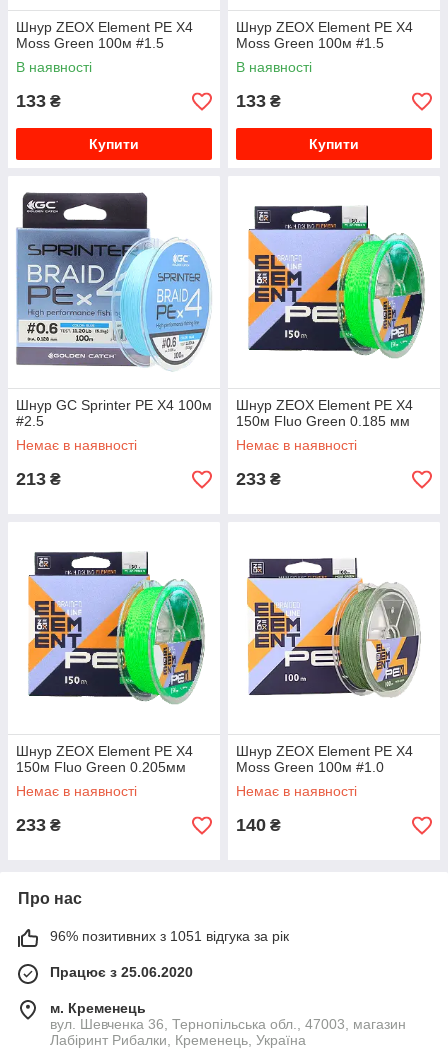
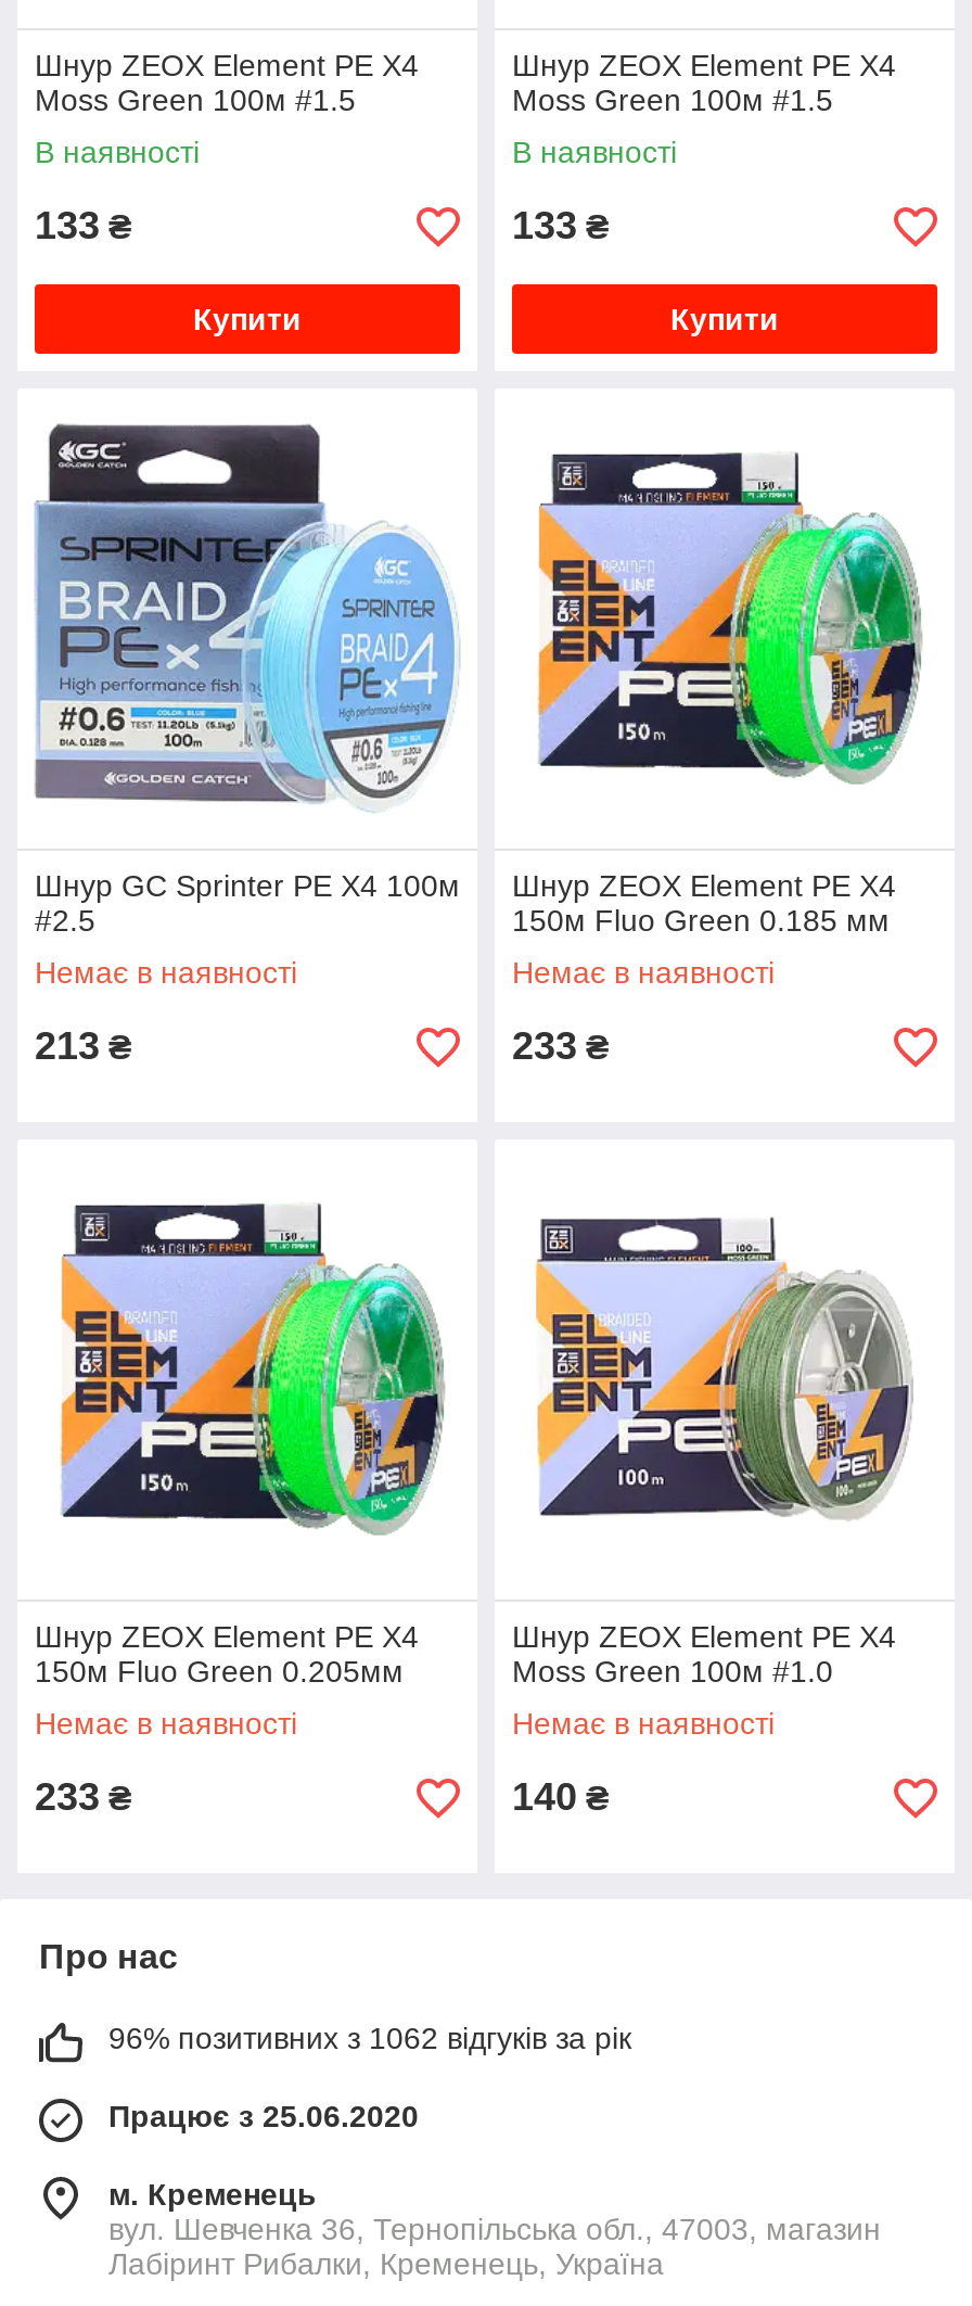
- 96% позитивних з 1051 відгука за рік
+ 96% позитивних з 1062 відгуків за рік
